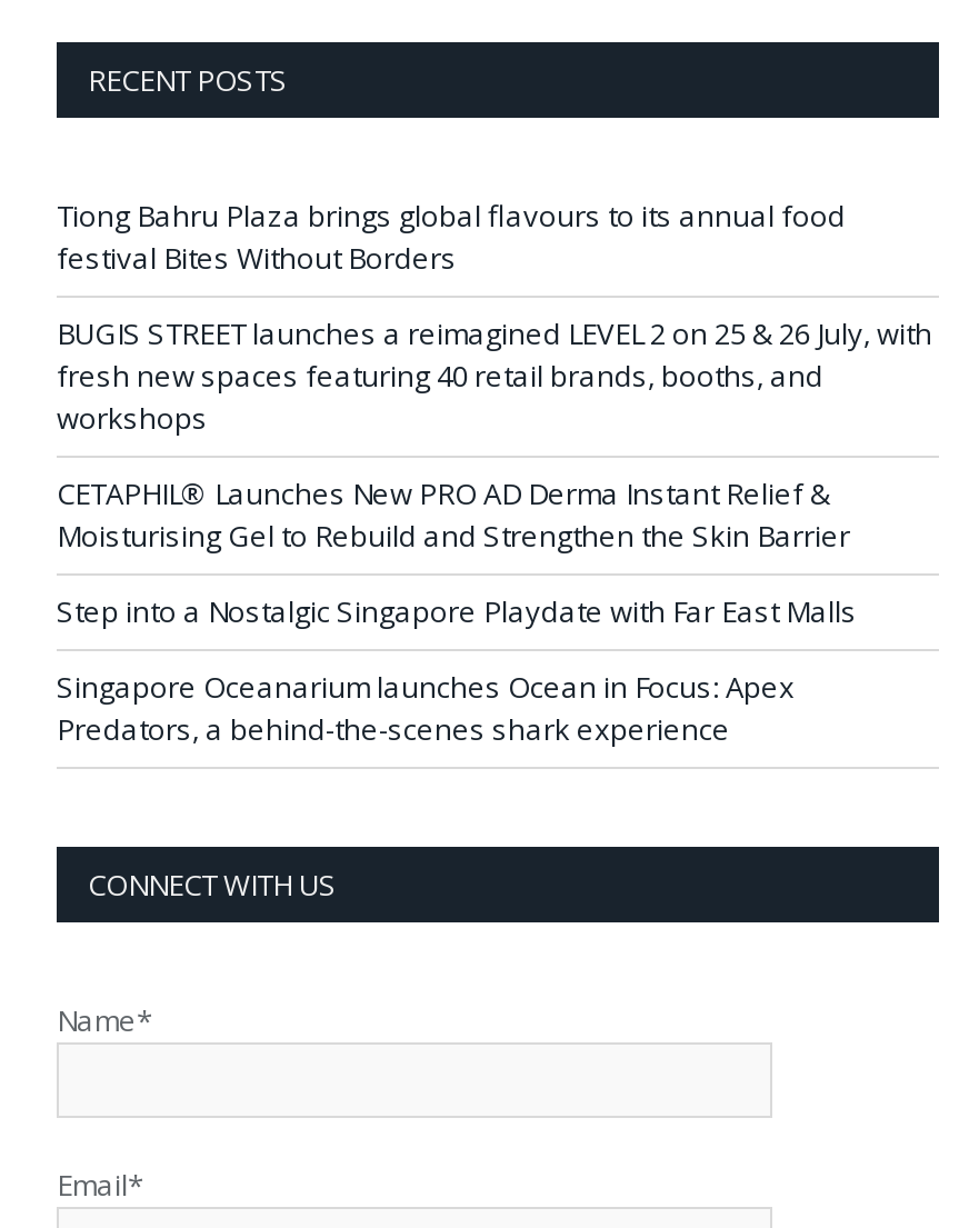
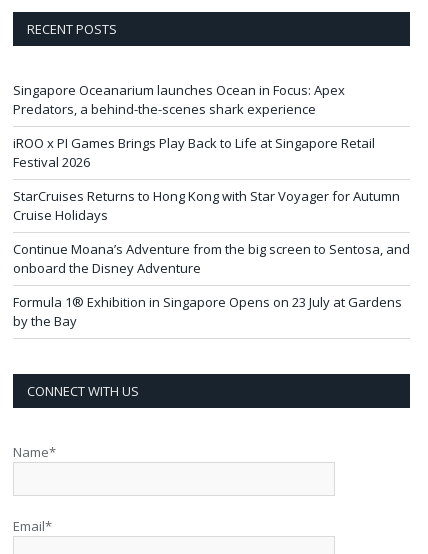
- Tiong Bahru Plaza brings global flavours to its annual food
- festival Bites Without Borders
- BUGIS STREET launches a reimagined LEVEL 2 on 25 & 26 July, with
- fresh new spaces featuring 40 retail brands, booths, and
- workshops
- CETAPHIL® Launches New PRO AD Derma Instant Relief &
- Moisturising Gel to Rebuild and Strengthen the Skin Barrier
- Step into a Nostalgic Singapore Playdate with Far East Malls

moved up: Singapore Oceanarium launches Ocean in Focus: Apex | Predators, a behind-the-scenes shark experience

+ iROO x PI Games Brings Play Back to Life at Singapore Retail
+ Festival 2026
+ StarCruises Returns to Hong Kong with Star Voyager for Autumn
+ Cruise Holidays
+ Continue Moana’s Adventure from the big screen to Sentosa, and
+ onboard the Disney Adventure
+ Formula 1® Exhibition in Singapore Opens on 23 July at Gardens
+ by the Bay
